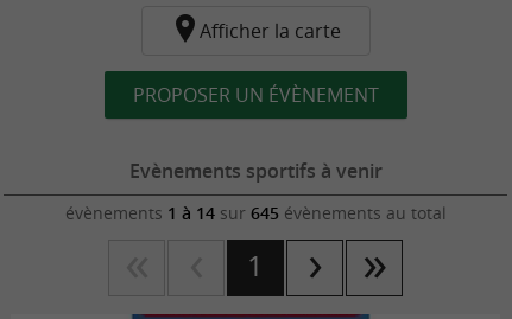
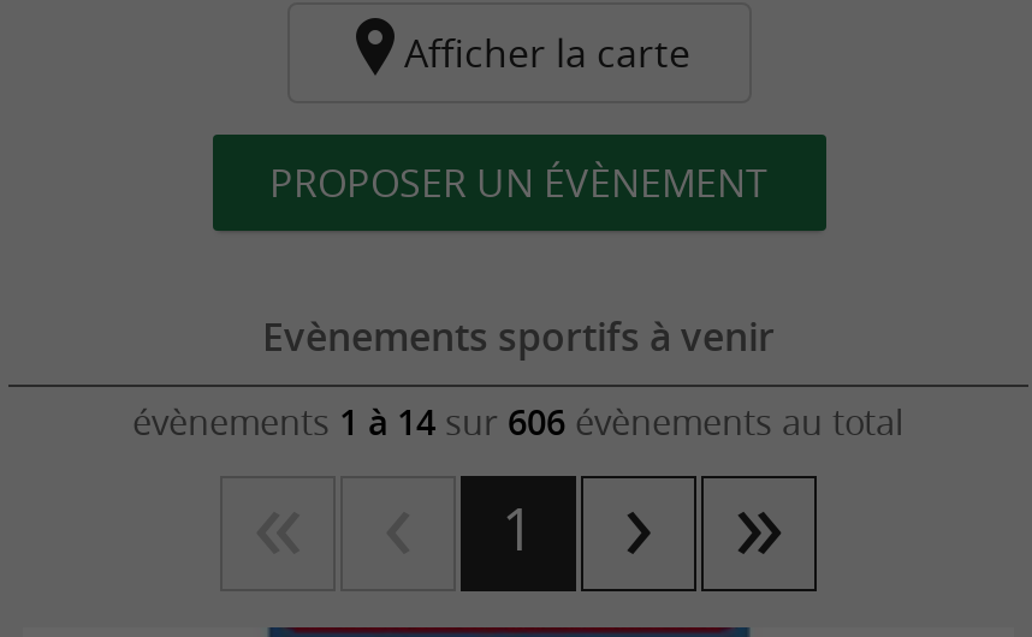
- évènements 1 à 14 sur 645 évènements au total
+ évènements 1 à 14 sur 606 évènements au total
